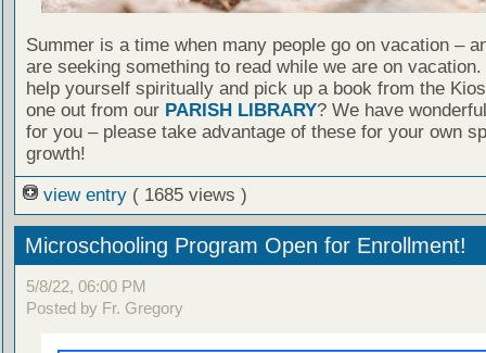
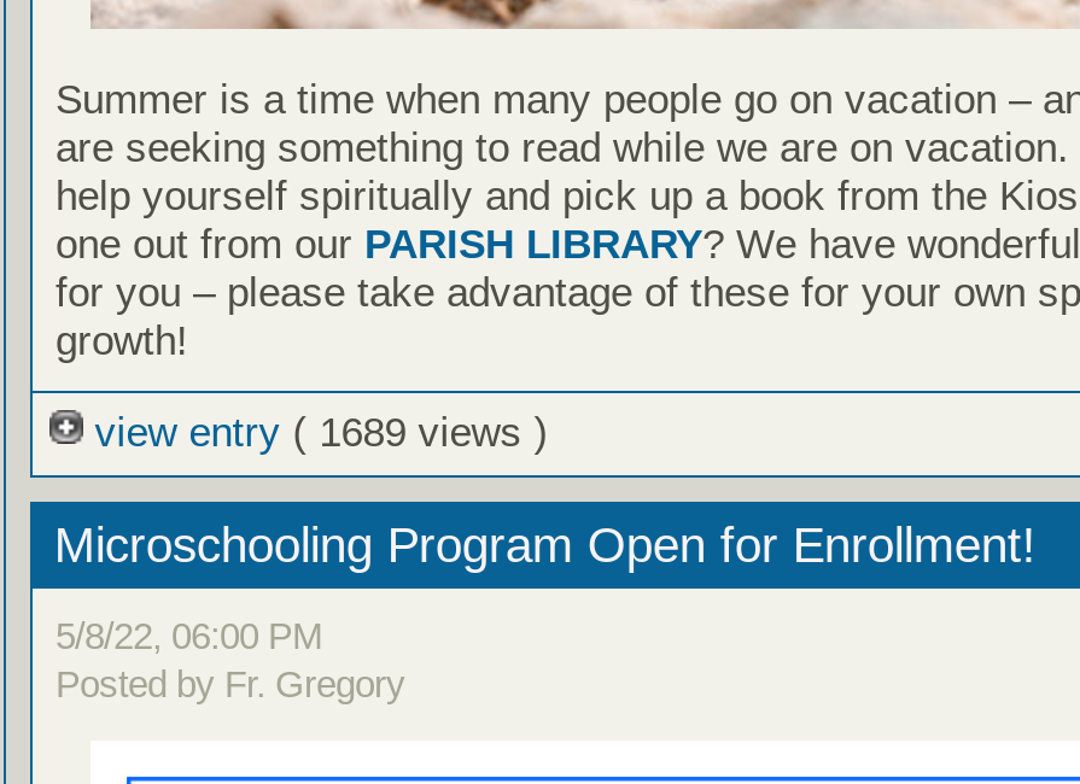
- view entry ( 1685 views )
+ view entry ( 1689 views )
